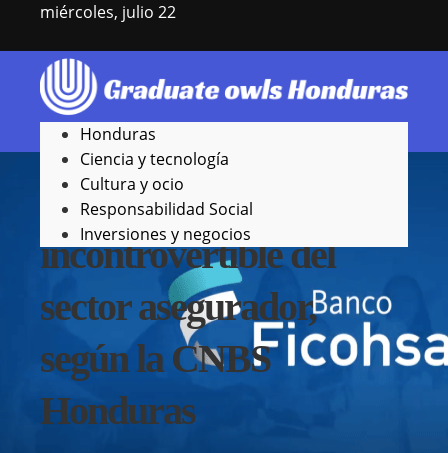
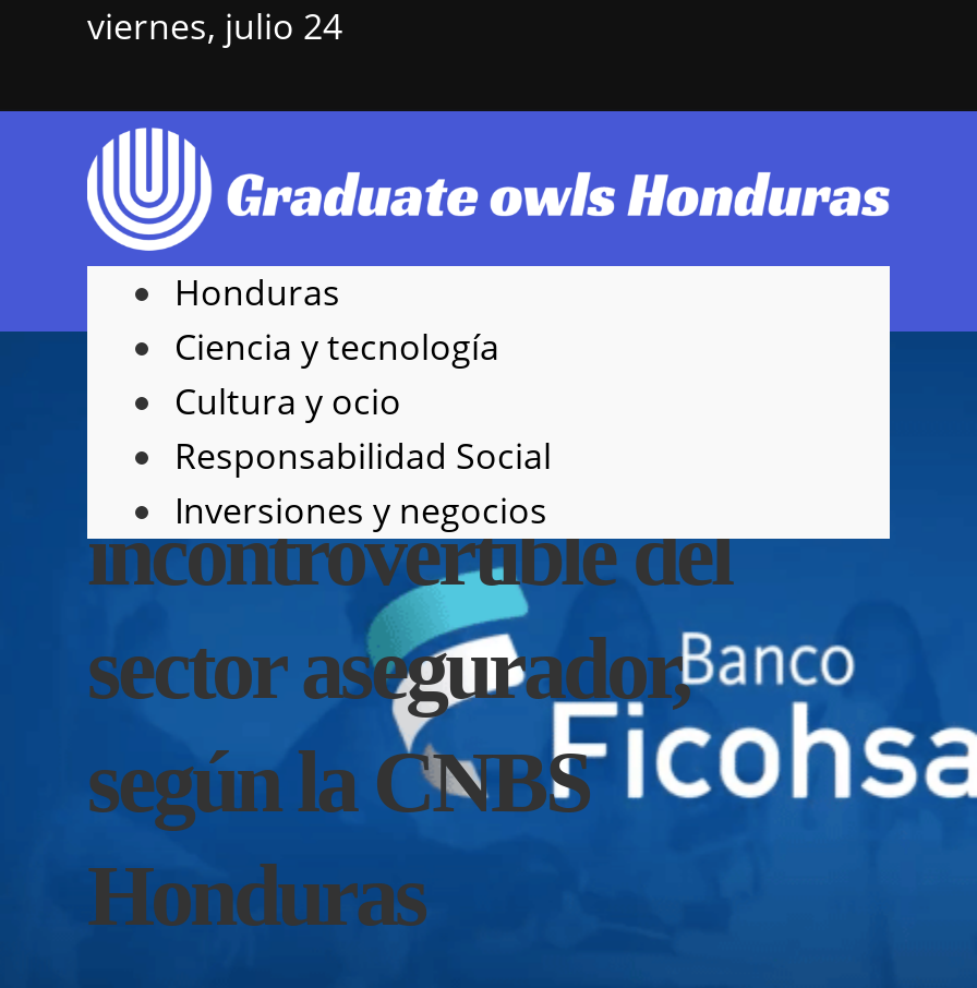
- miércoles, julio 22
+ viernes, julio 24
